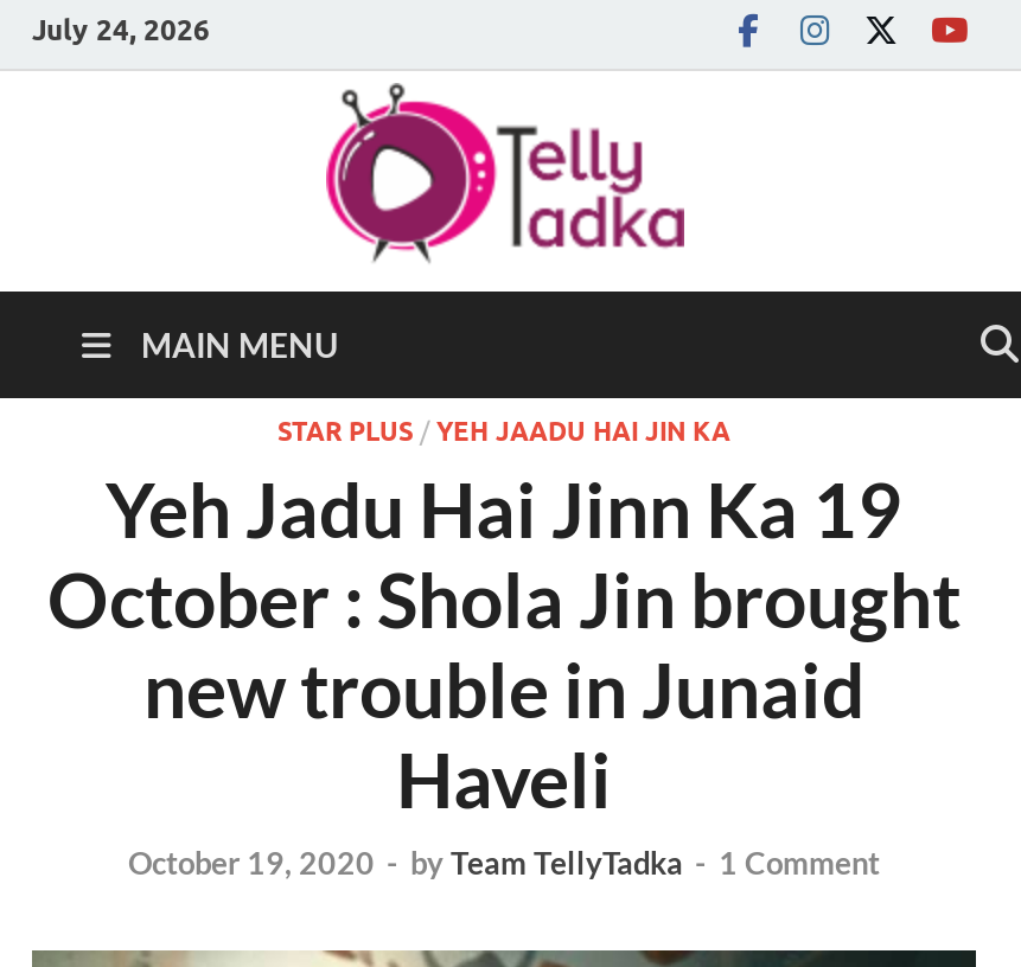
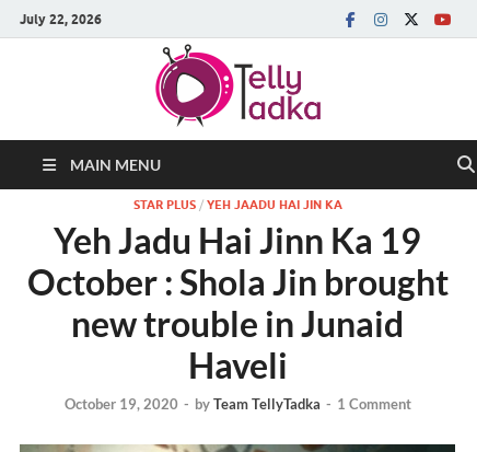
- July 24, 2026
+ July 22, 2026
